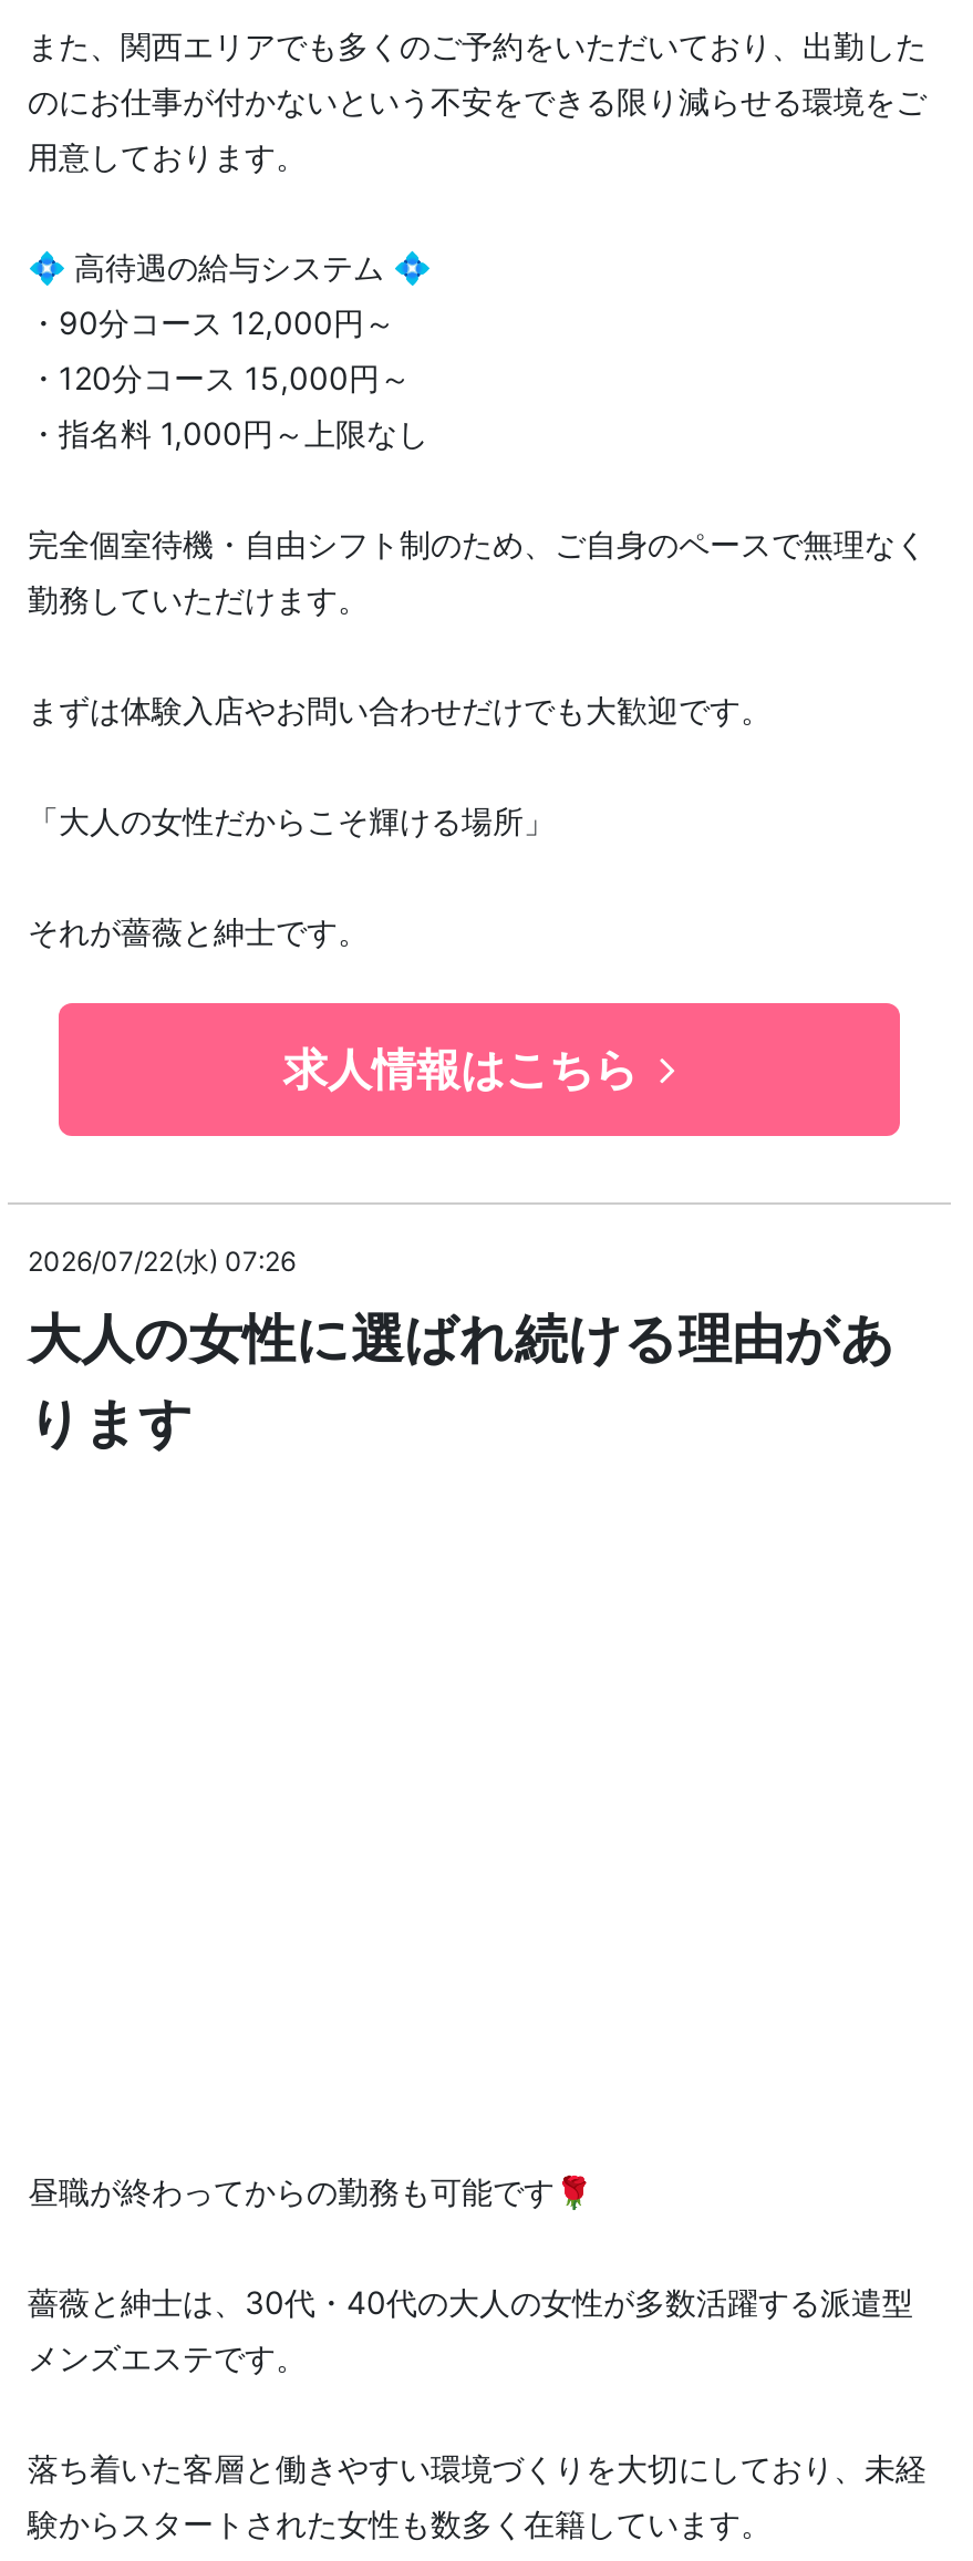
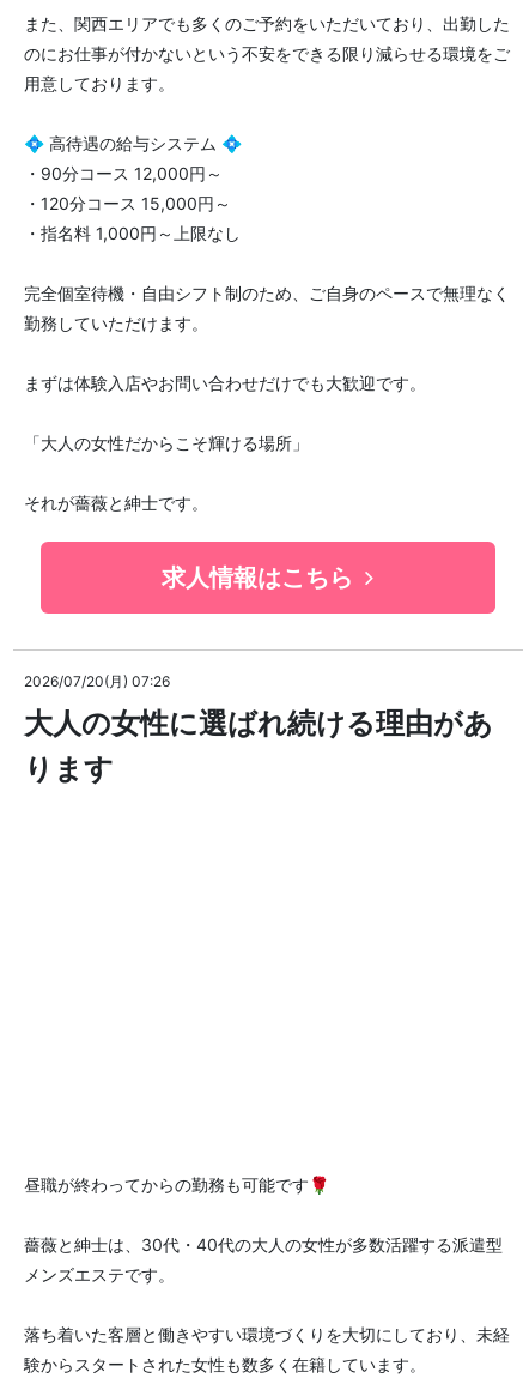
- 2026/07/22(水) 07:26
+ 2026/07/20(月) 07:26
